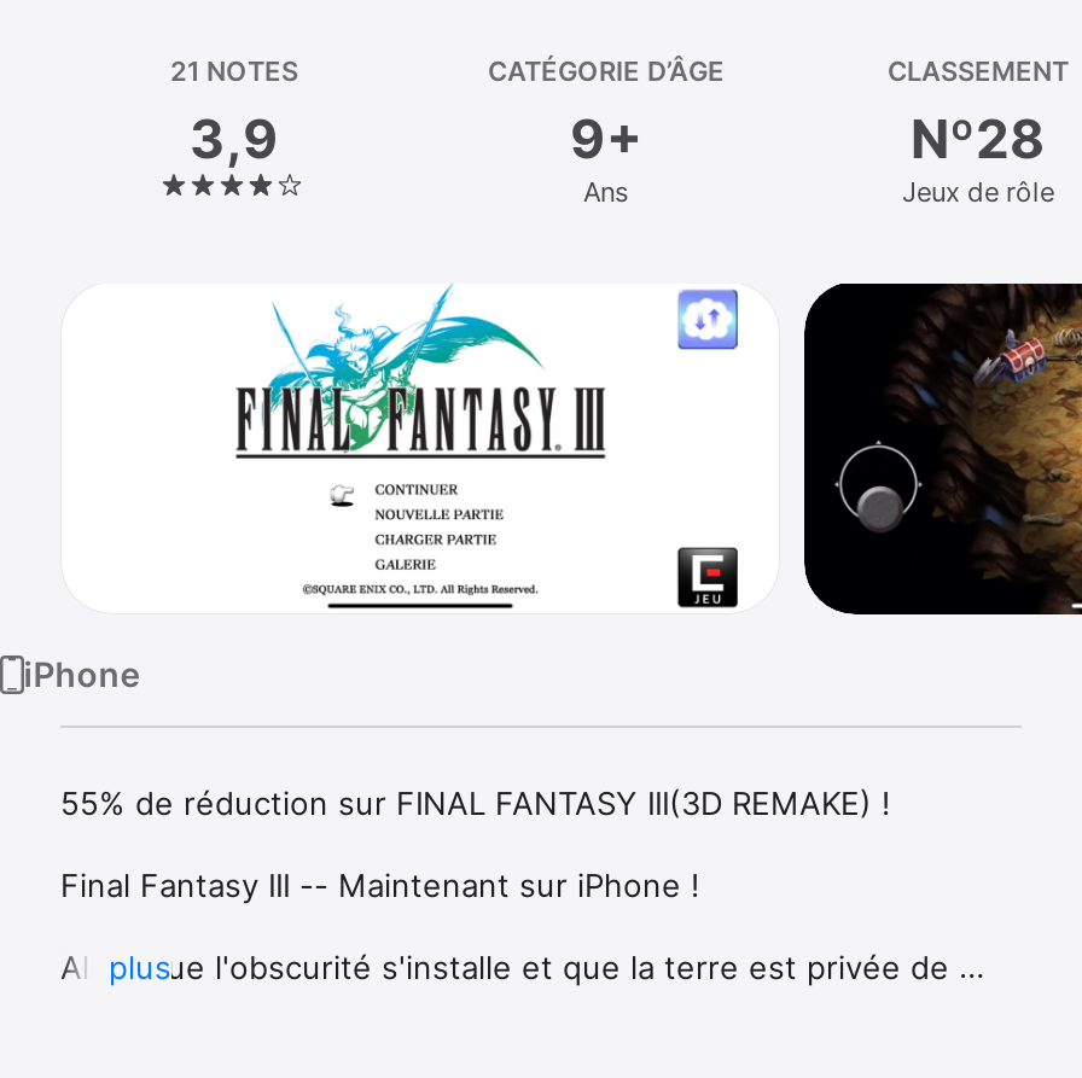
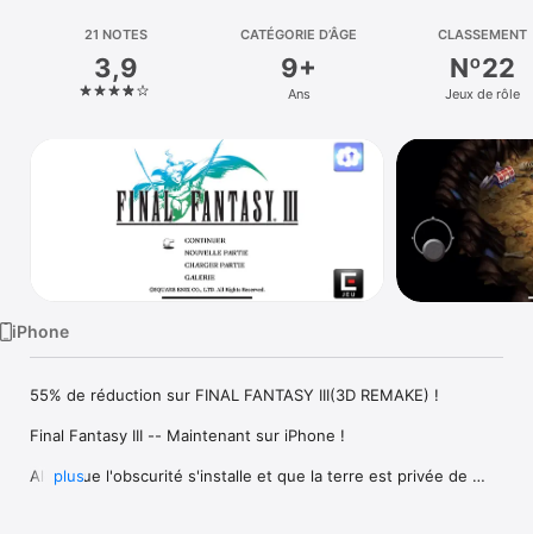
- Nº28
+ Nº22
